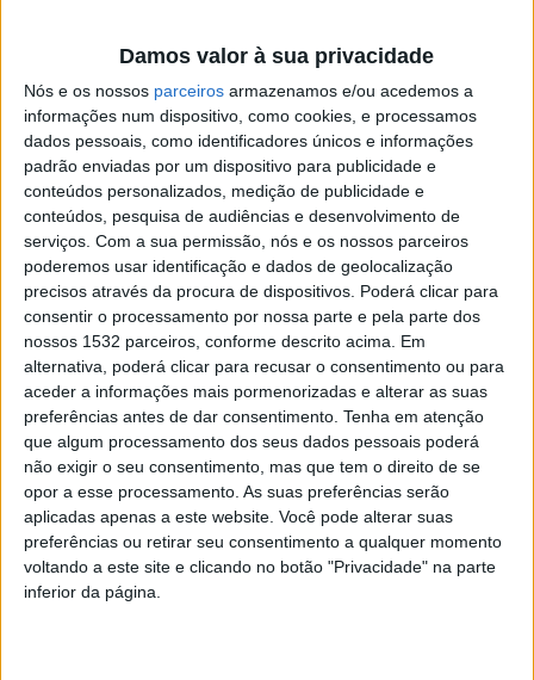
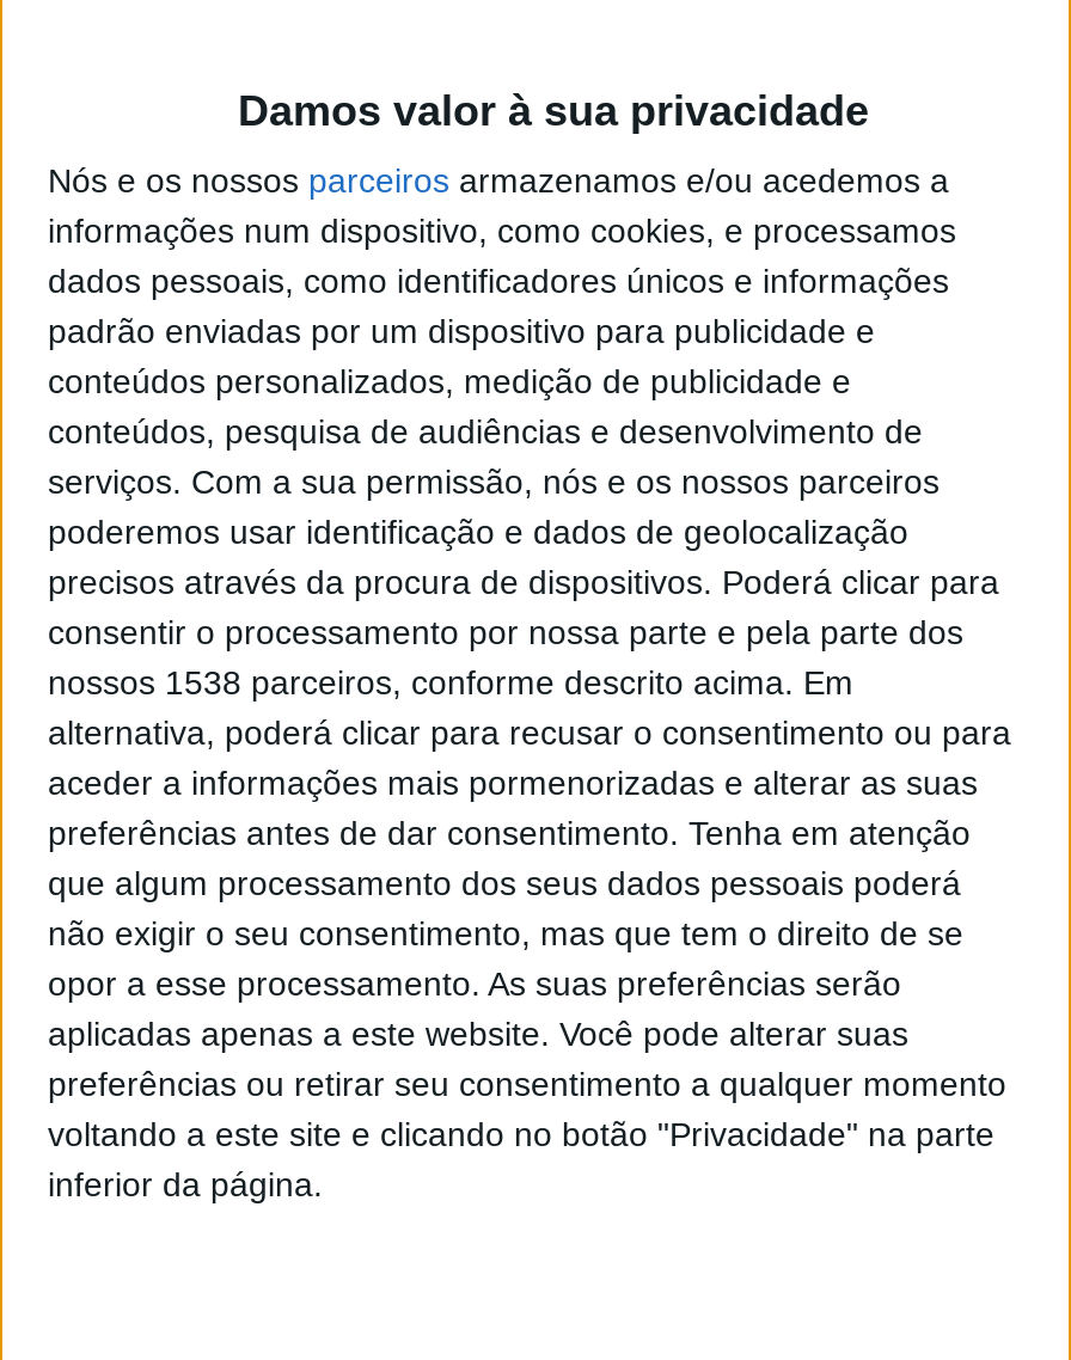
- nossos 1532 parceiros, conforme descrito acima. Em
+ nossos 1538 parceiros, conforme descrito acima. Em
